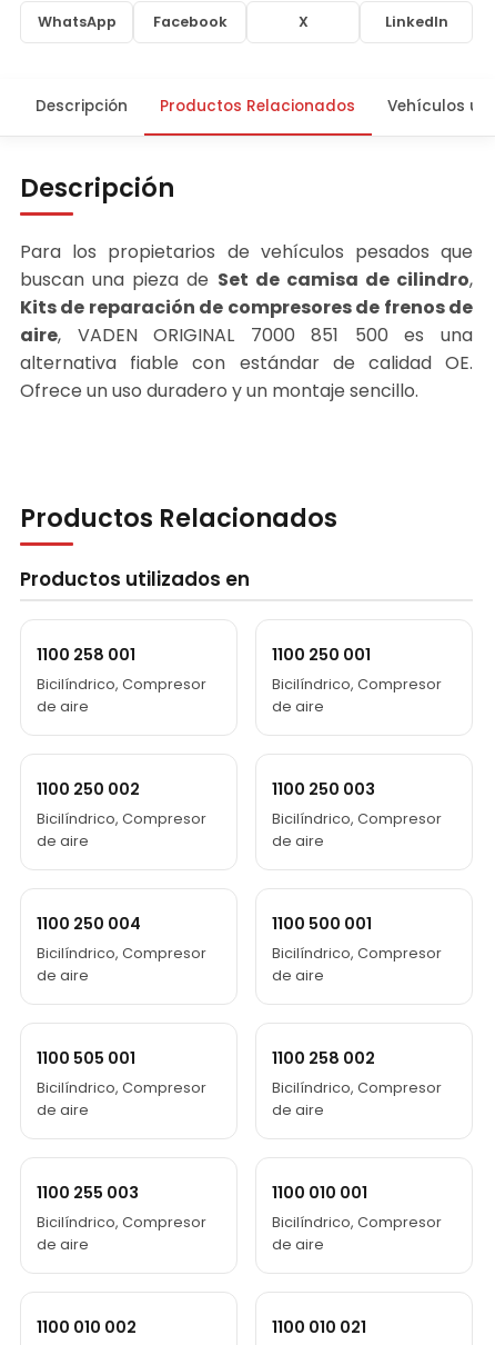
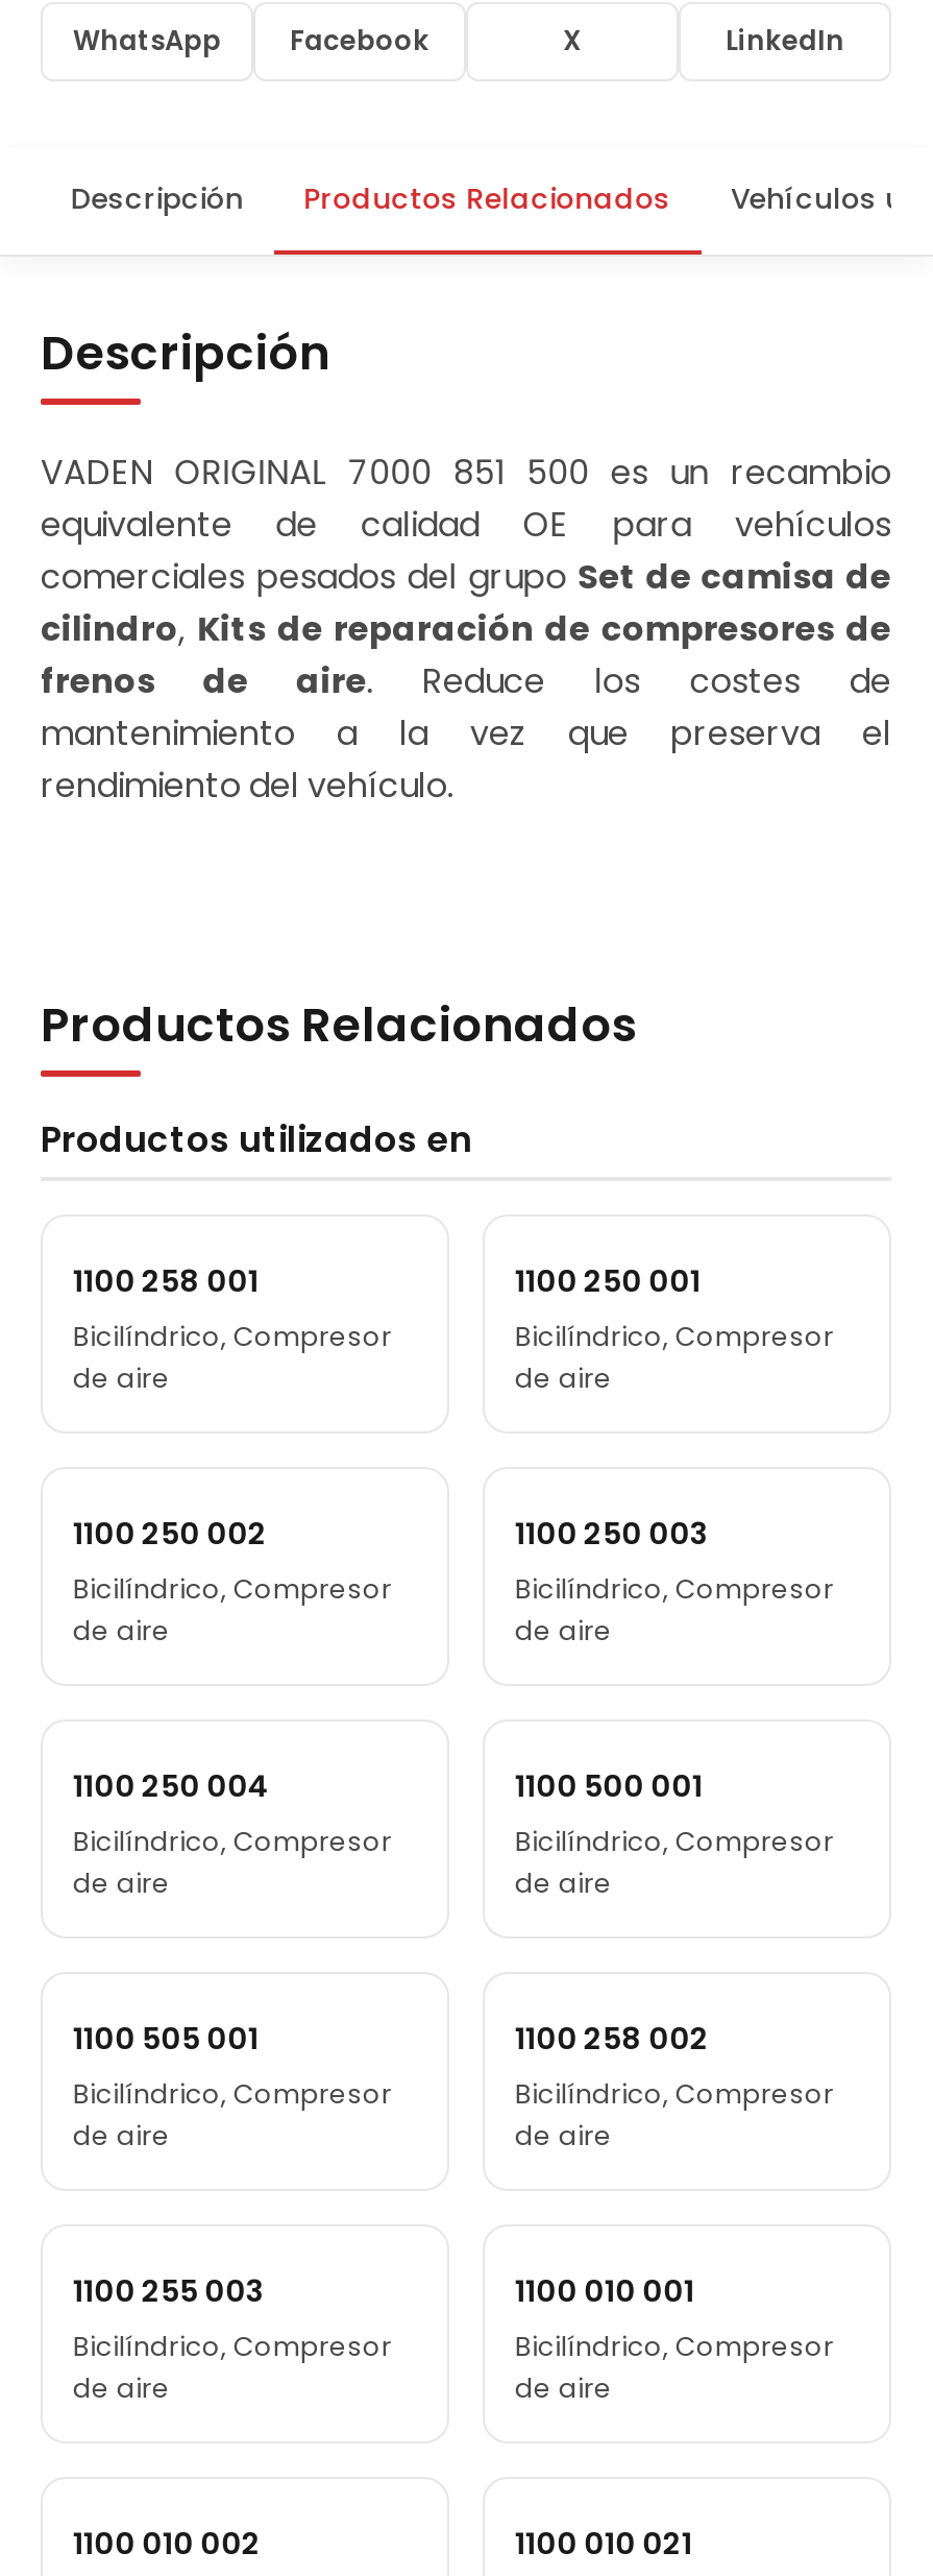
- Para los propietarios de vehículos pesados que
- buscan una pieza de Set de camisa de cilindro,
- Kits de reparación de compresores de frenos de
- aire, VADEN ORIGINAL 7000 851 500 es una
- alternativa fiable con estándar de calidad OE.
- Ofrece un uso duradero y un montaje sencillo.
+ VADEN ORIGINAL 7000 851 500 es un recambio
+ equivalente de calidad OE para vehículos
+ comerciales pesados del grupo Set de camisa de
+ cilindro, Kits de reparación de compresores de
+ frenos de aire. Reduce los costes de
+ mantenimiento a la vez que preserva el
+ rendimiento del vehículo.
